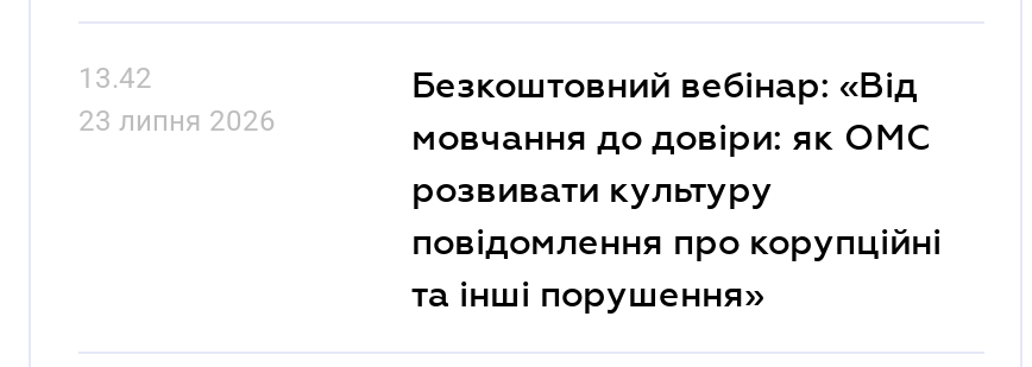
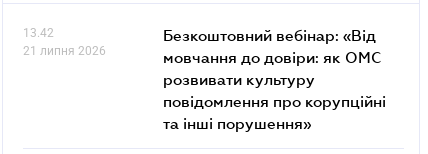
- 23 липня 2026
+ 21 липня 2026
